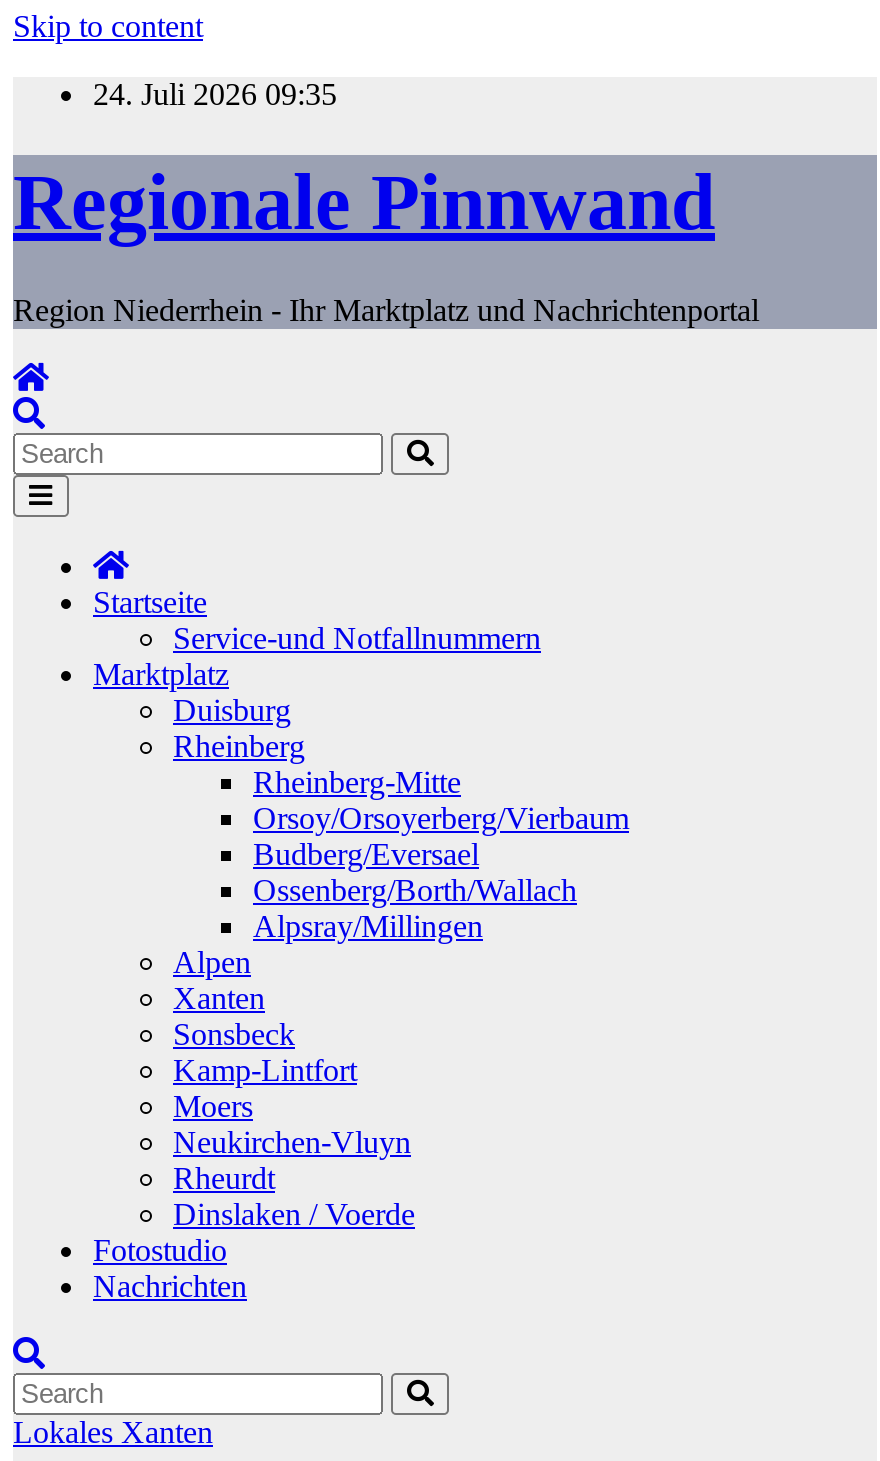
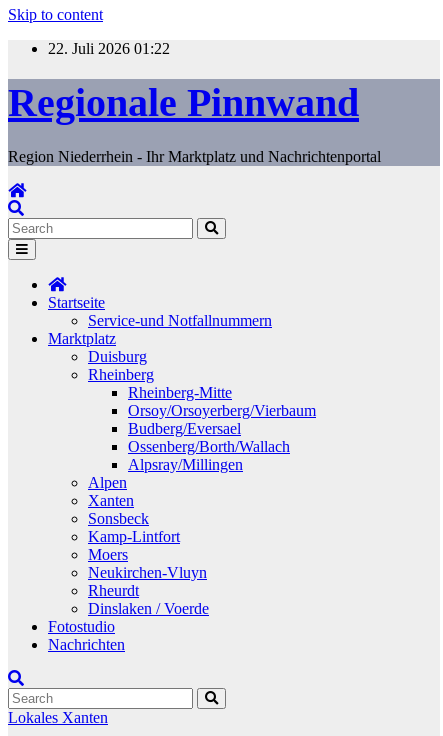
- 24. Juli 2026 09:35
+ 22. Juli 2026 01:22
